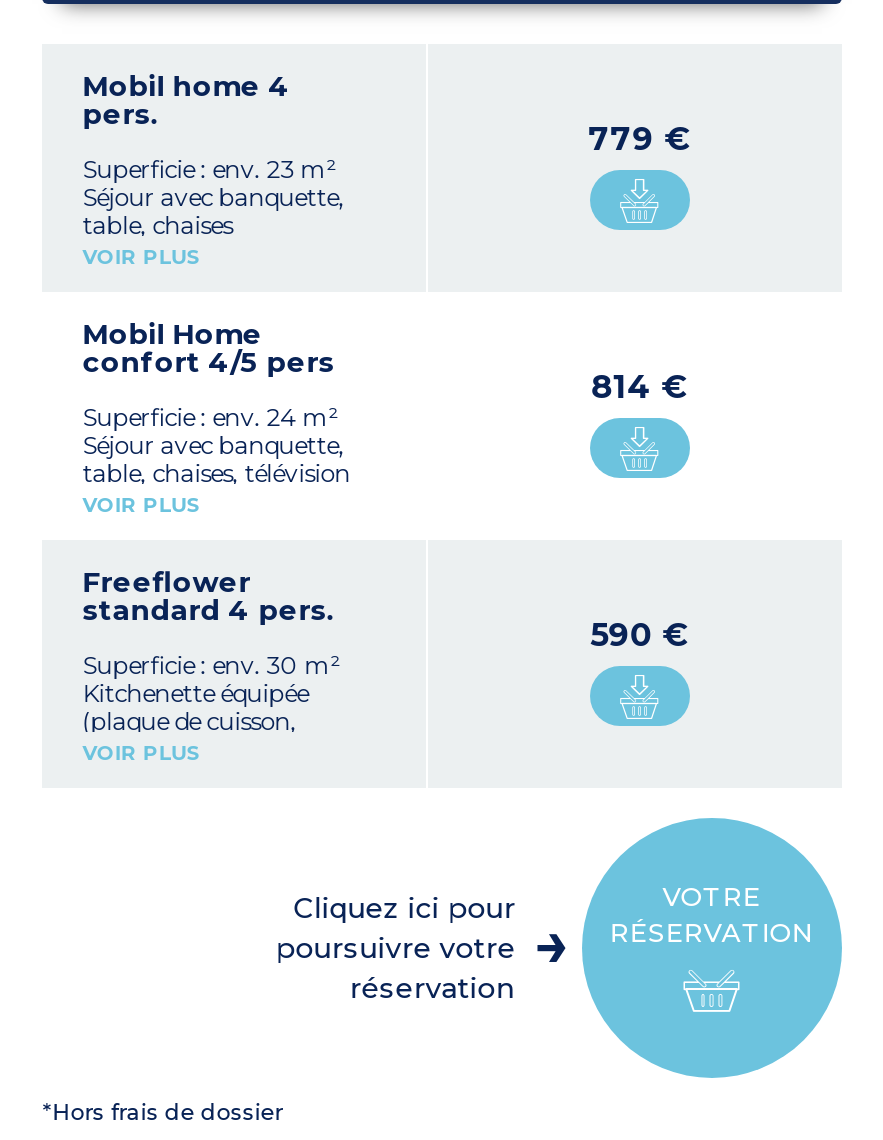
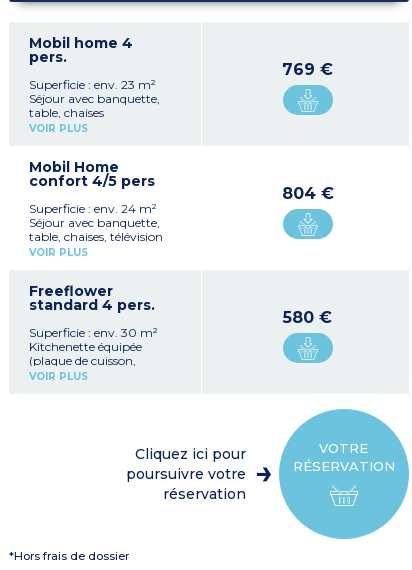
- 779 €
+ 769 €

- 814 €
+ 804 €

- 590 €
+ 580 €
